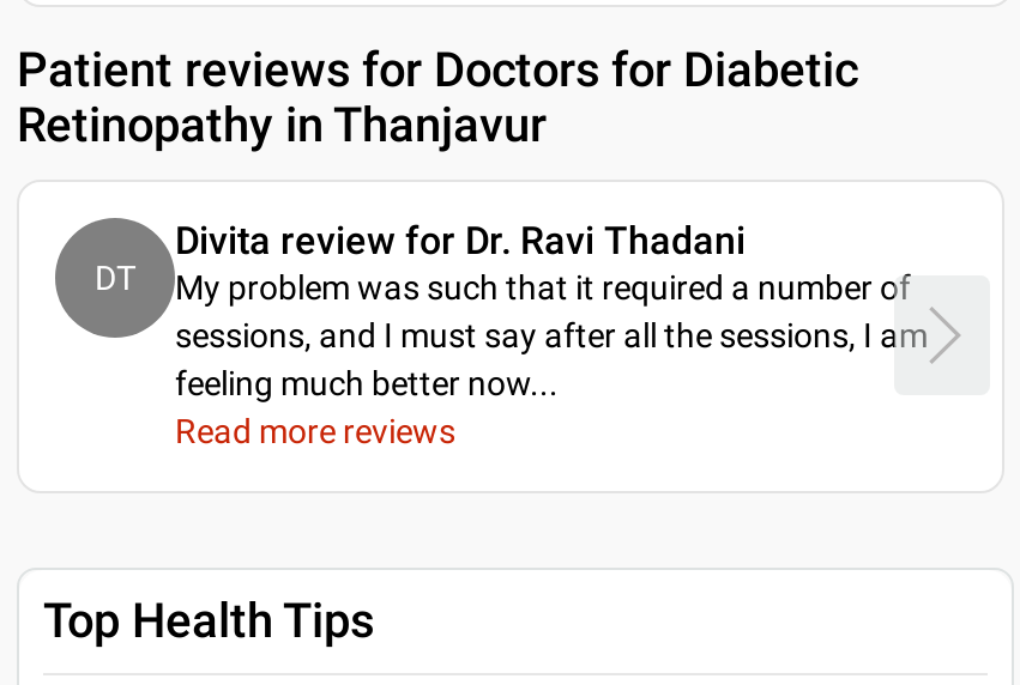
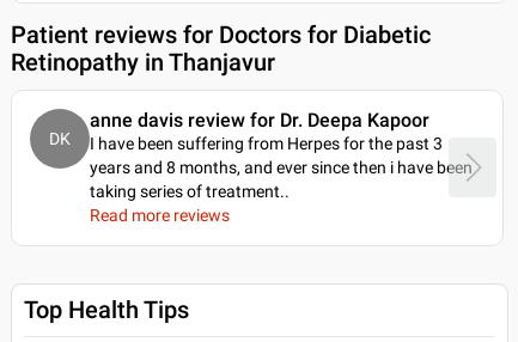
- Divita review for Dr. Ravi Thadani
- My problem was such that it required a number of
- sessions, and I must say after all the sessions, I am
- feeling much better now...
+ anne davis review for Dr. Deepa Kapoor
+ I have been suffering from Herpes for the past 3
+ years and 8 months, and ever since then i have been
+ taking series of treatment..

- DT
+ DK
